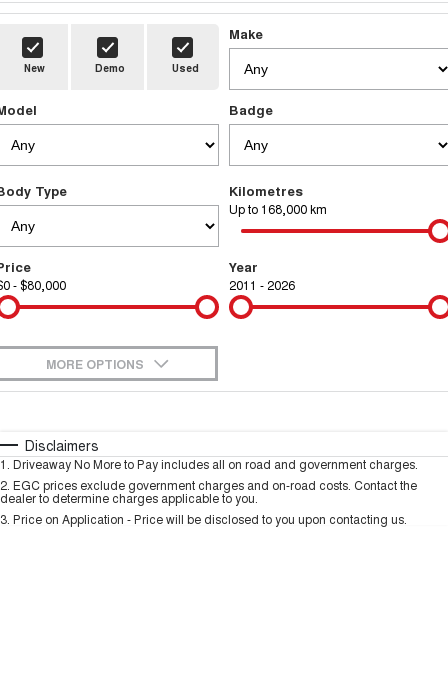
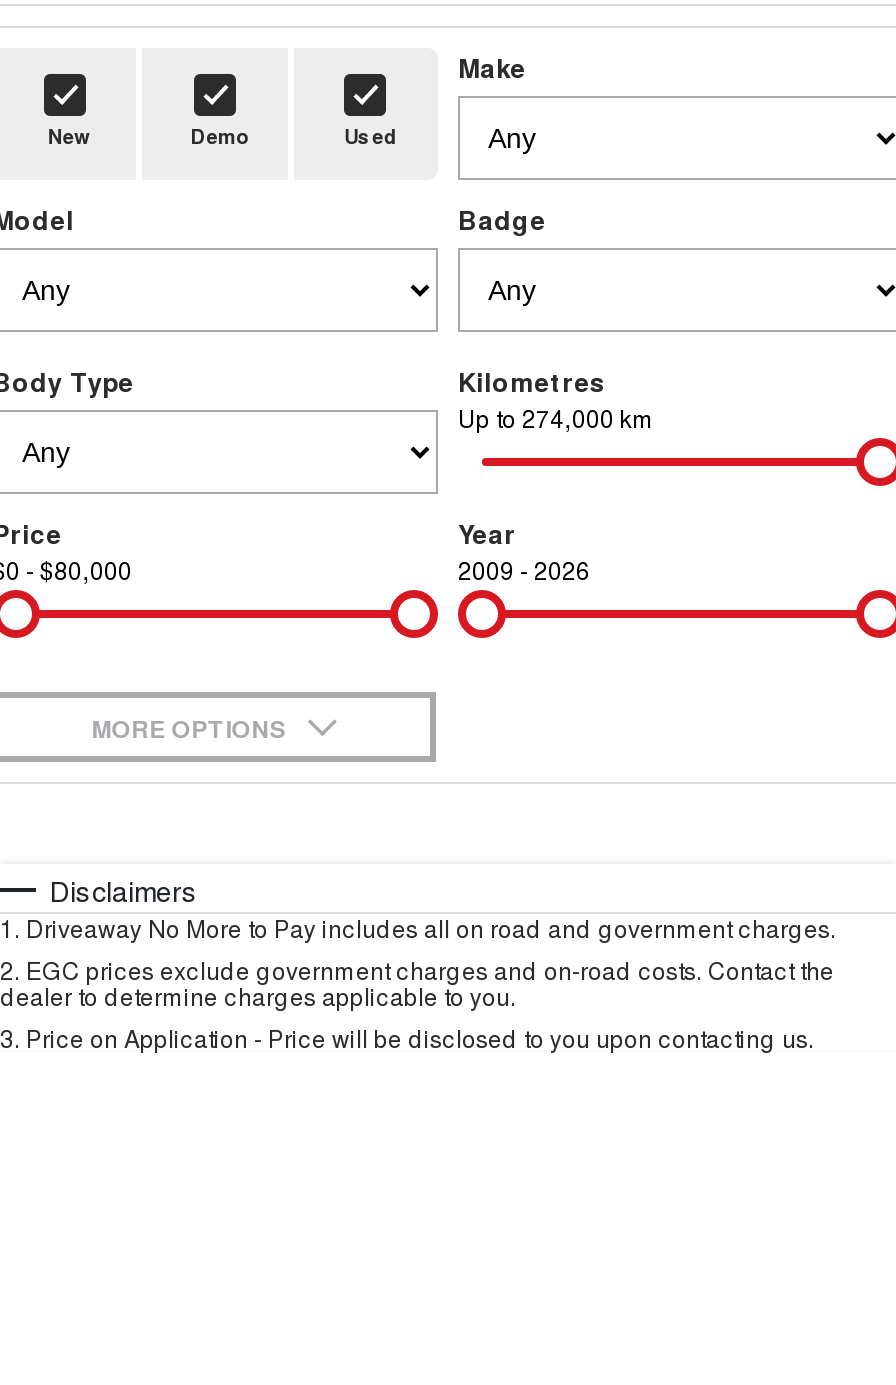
- Up to 168,000 km
+ Up to 274,000 km

- 2011 - 2026
+ 2009 - 2026
